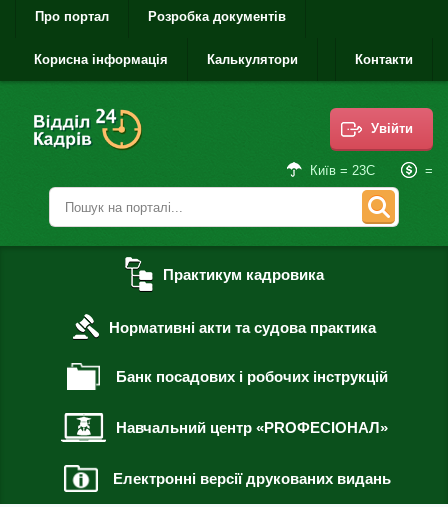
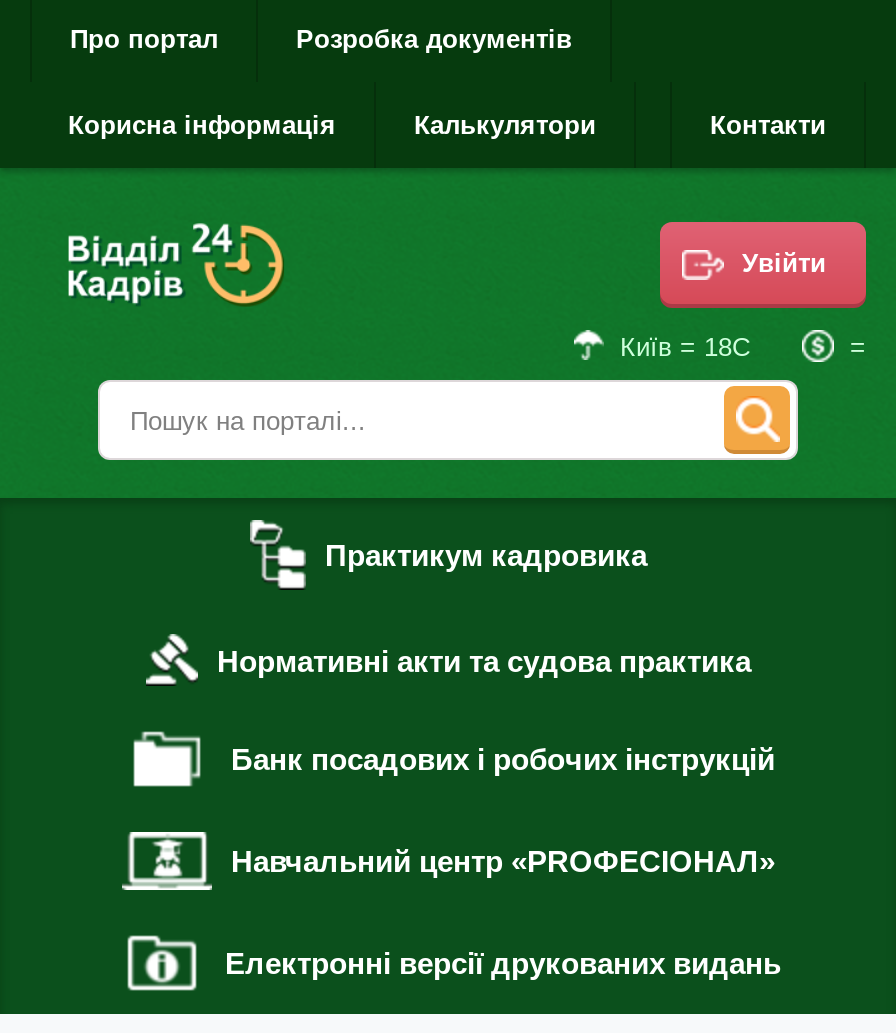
- Київ = 23С
+ Київ = 18С
